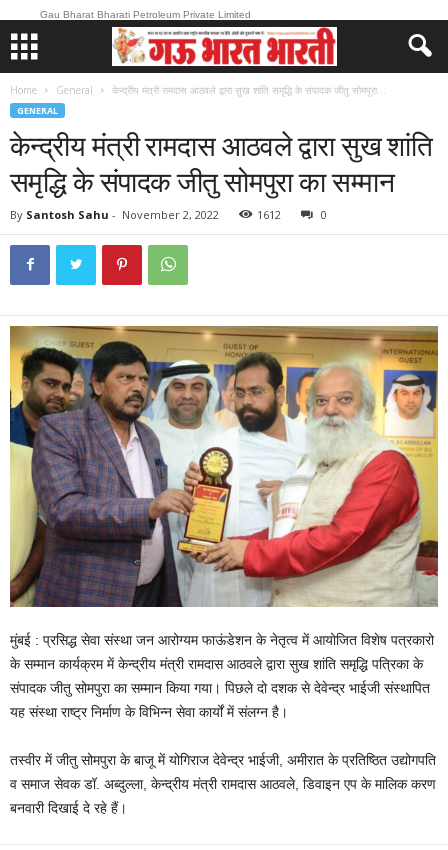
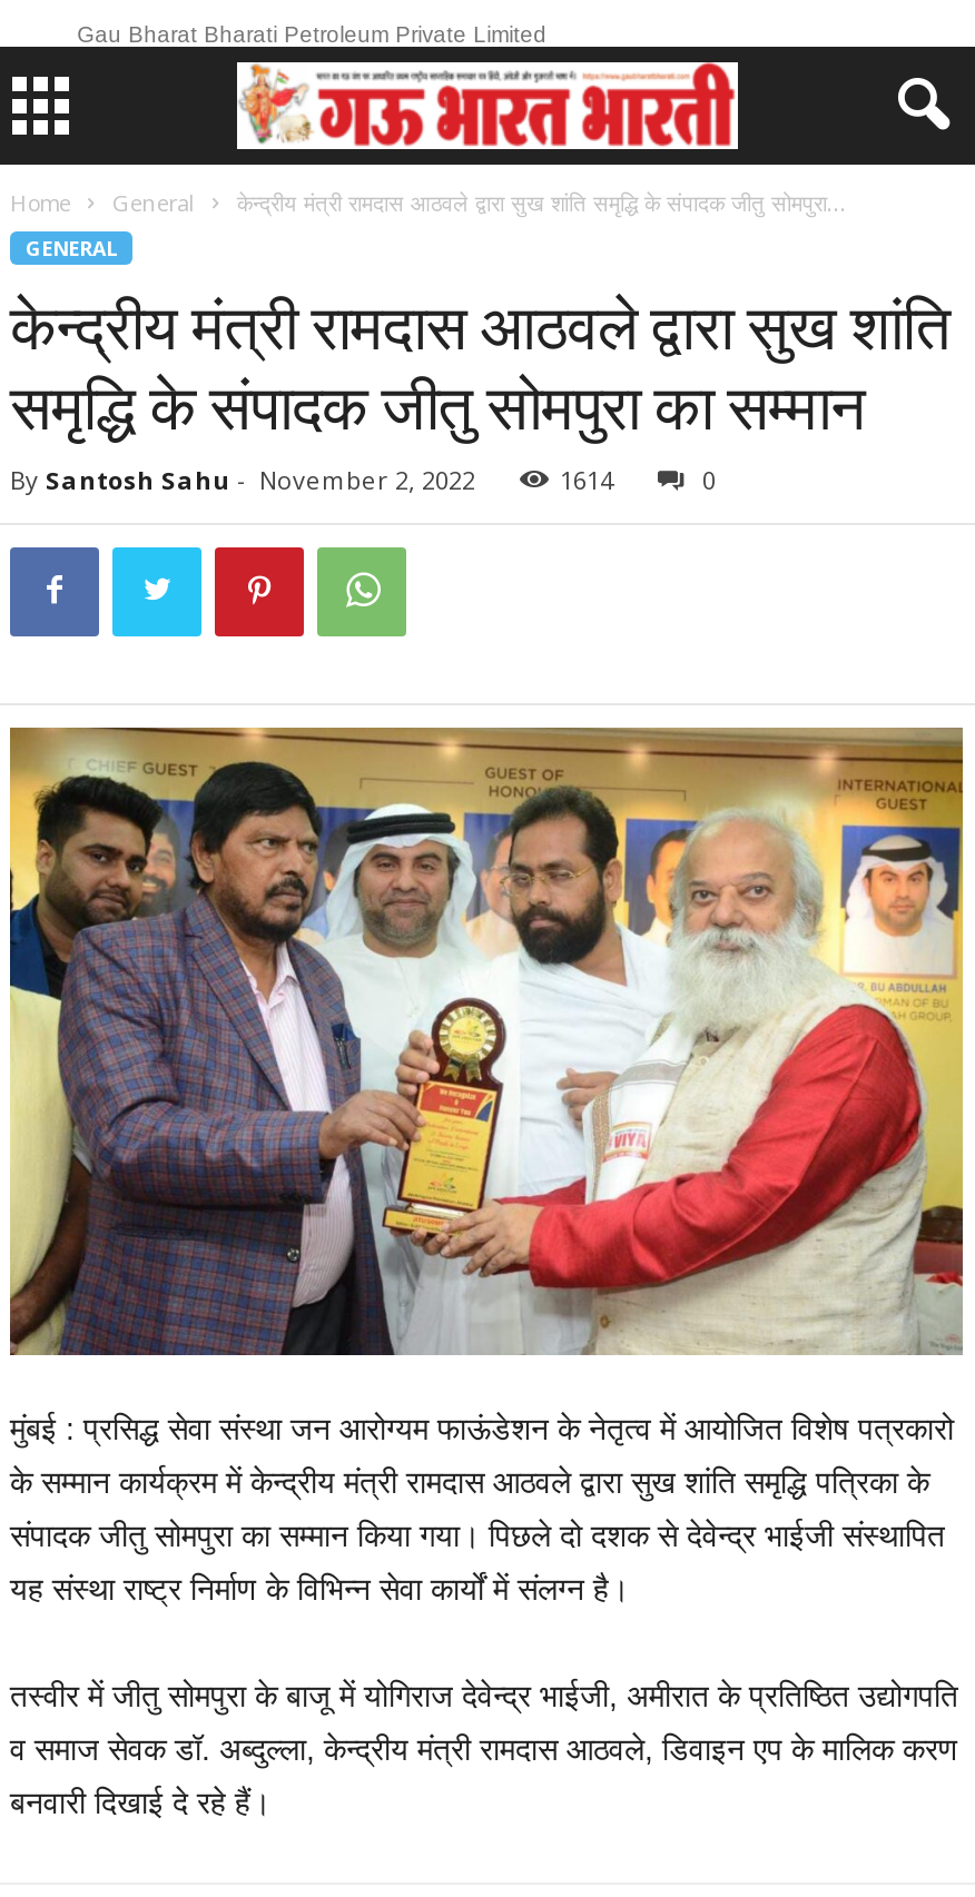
- 1612
+ 1614
